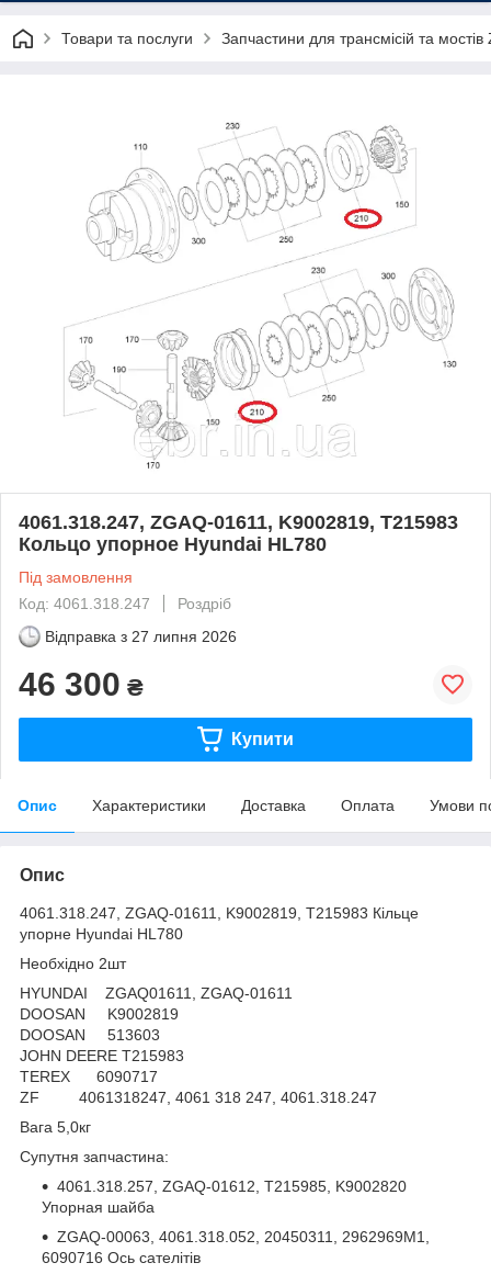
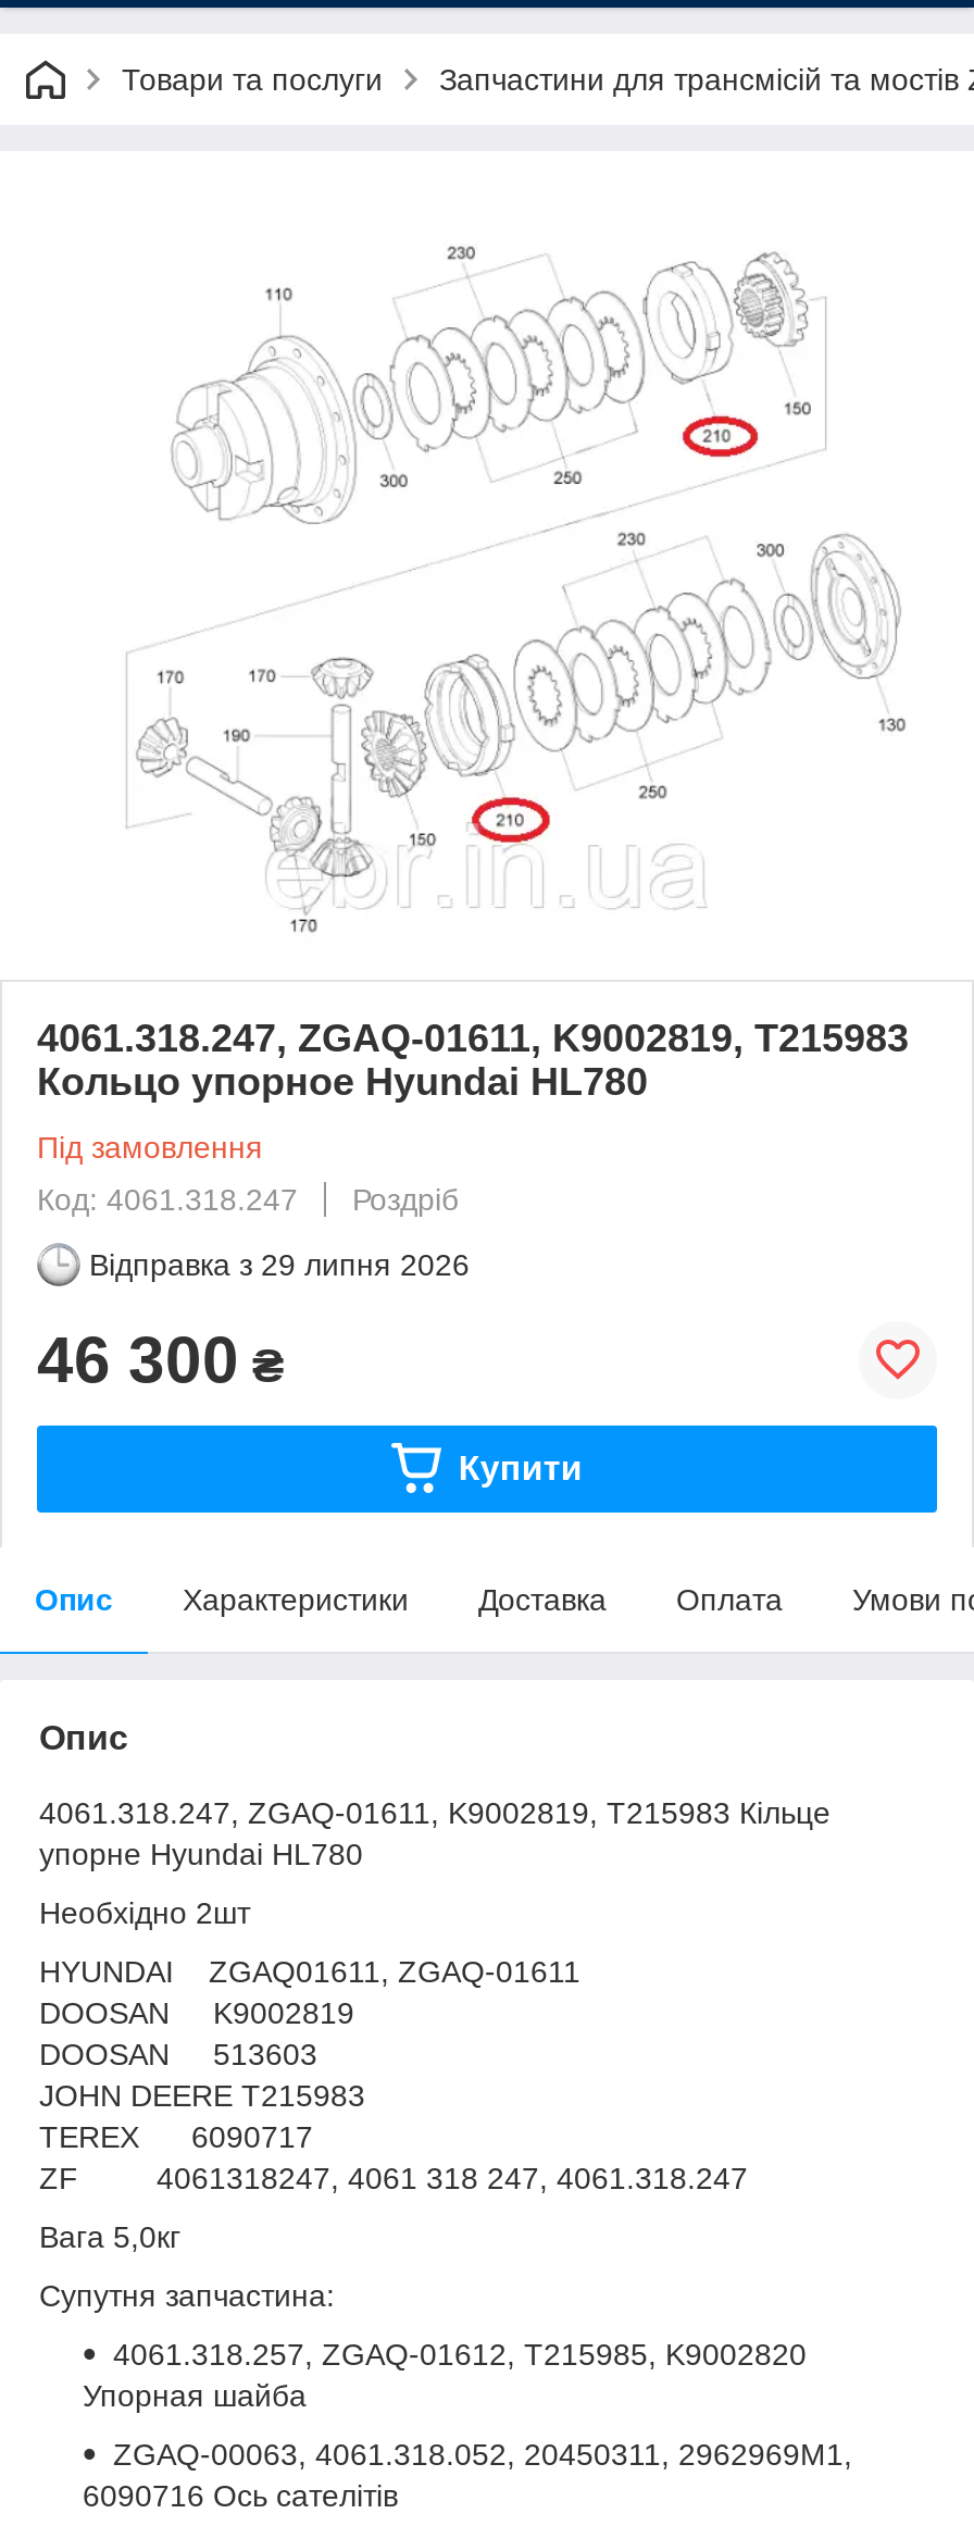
- Відправка з 27 липня 2026
+ Відправка з 29 липня 2026
